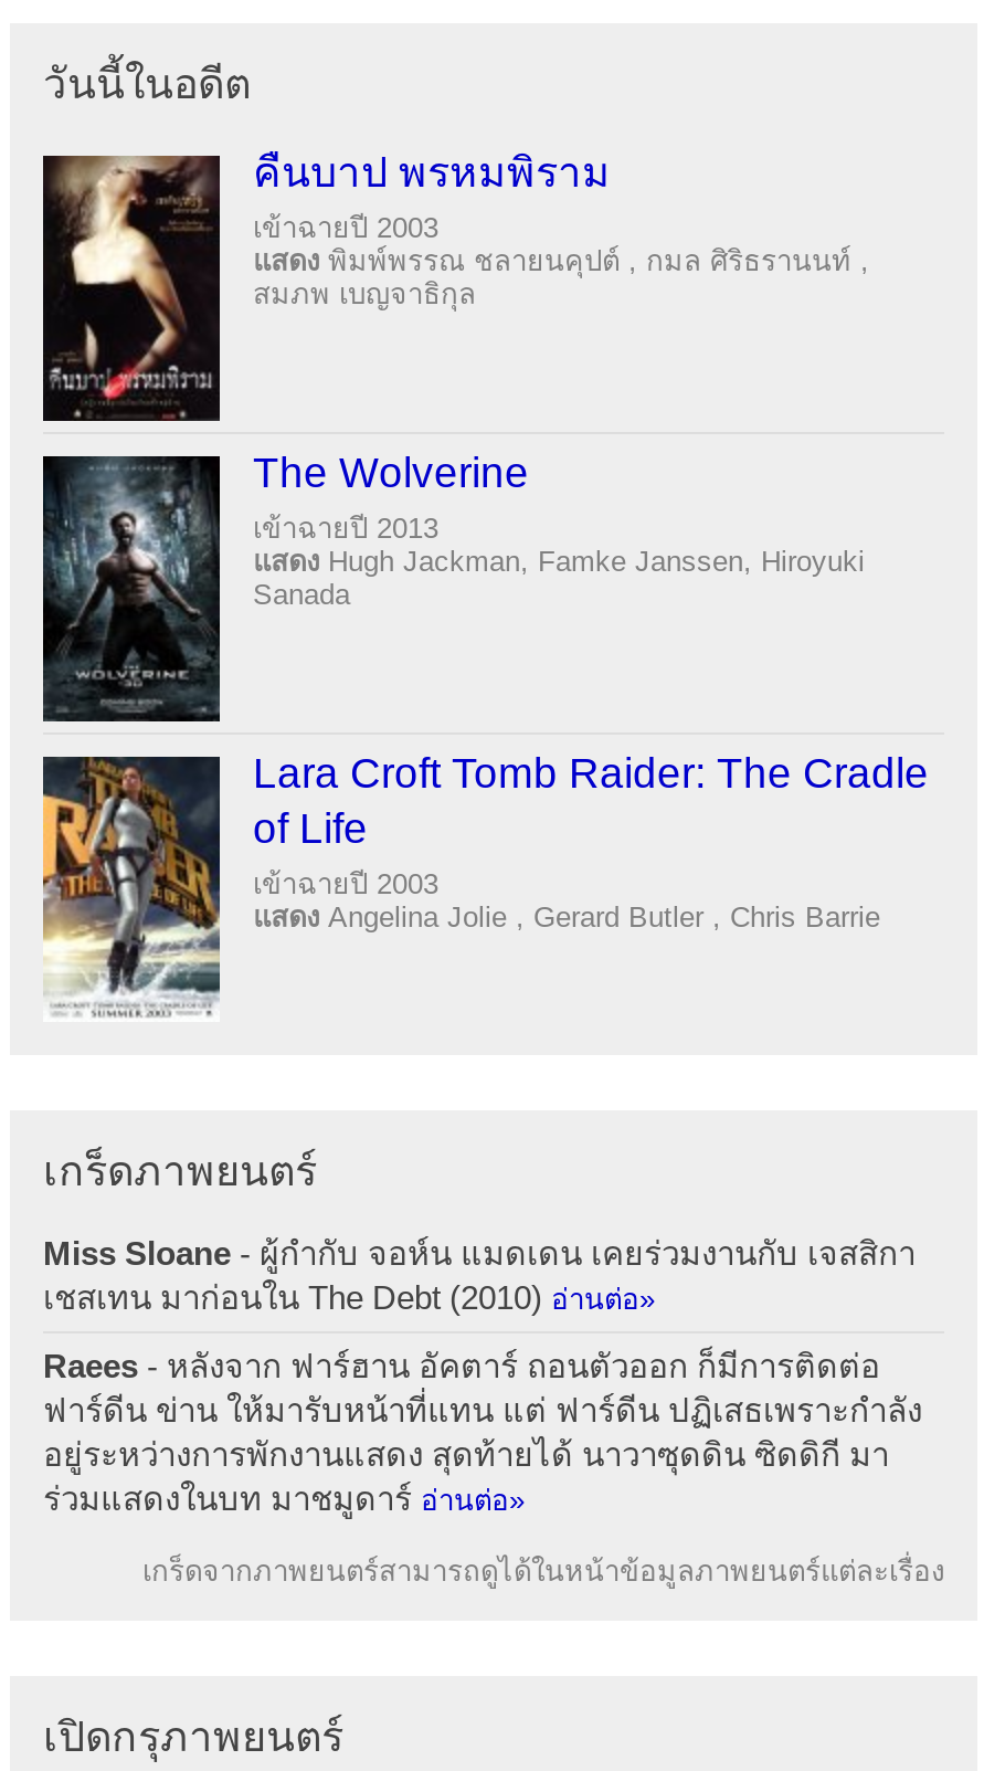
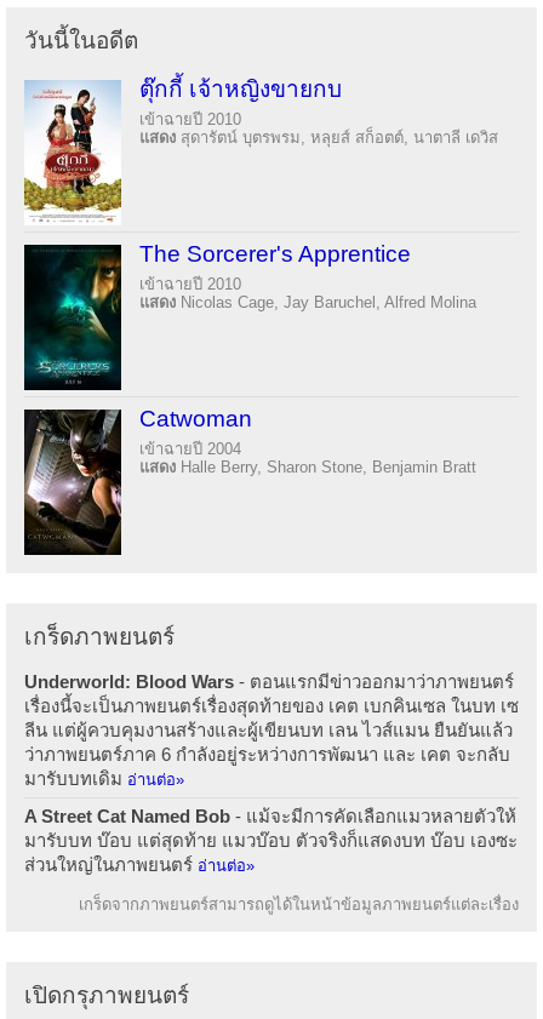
- [image]
- คืนบาป พรหมพิราม
- เข้าฉายปี 2003
- แสดงพิมพ์พรรณ ชลายนคุปต์ , กมล ศิริธรานนท์ ,
- สมภพ เบญจาธิกุล
+ [image]
+ ตุ๊กกี้ เจ้าหญิงขายกบ
+ เข้าฉายปี 2010
+ แสดงสุดารัตน์ บุตรพรม, หลุยส์ สก็อตต์, นาตาลี เดวิส

- [image]
- The Wolverine
- เข้าฉายปี 2013
- แสดงHugh Jackman, Famke Janssen, Hiroyuki
- Sanada
+ [image]
+ The Sorcerer's Apprentice
+ เข้าฉายปี 2010
+ แสดงNicolas Cage, Jay Baruchel, Alfred Molina

- [image]
- Lara Croft Tomb Raider: The Cradle
- of Life
- เข้าฉายปี 2003
- แสดงAngelina Jolie , Gerard Butler , Chris Barrie
+ [image]
+ Catwoman
+ เข้าฉายปี 2004
+ แสดงHalle Berry, Sharon Stone, Benjamin Bratt

- Miss Sloane - ผู้กำกับ จอห์น แมดเดน เคยร่วมงานกับ เจสสิกา
- เชสเทน มาก่อนใน The Debt (2010)อ่านต่อ»
+ Underworld: Blood Wars - ตอนแรกมีข่าวออกมาว่าภาพยนตร์
+ เรื่องนี้จะเป็นภาพยนตร์เรื่องสุดท้ายของ เคต เบกคินเซล ในบท เซ
+ ลีน แต่ผู้ควบคุมงานสร้างและผู้เขียนบท เลน ไวส์แมน ยืนยันแล้ว
+ ว่าภาพยนตร์ภาค 6 กำลังอยู่ระหว่างการพัฒนา และ เคต จะกลับ
+ มารับบทเดิมอ่านต่อ»

- Raees - หลังจาก ฟาร์ฮาน อัคตาร์ ถอนตัวออก ก็มีการติดต่อ
- ฟาร์ดีน ข่าน ให้มารับหน้าที่แทน แต่ ฟาร์ดีน ปฏิเสธเพราะกำลัง
- อยู่ระหว่างการพักงานแสดง สุดท้ายได้ นาวาซุดดิน ซิดดิกี มา
- ร่วมแสดงในบท มาชมูดาร์อ่านต่อ»
+ A Street Cat Named Bob - แม้จะมีการคัดเลือกแมวหลายตัวให้
+ มารับบท บ๊อบ แต่สุดท้าย แมวบ๊อบ ตัวจริงก็แสดงบท บ๊อบ เองซะ
+ ส่วนใหญ่ในภาพยนตร์อ่านต่อ»
